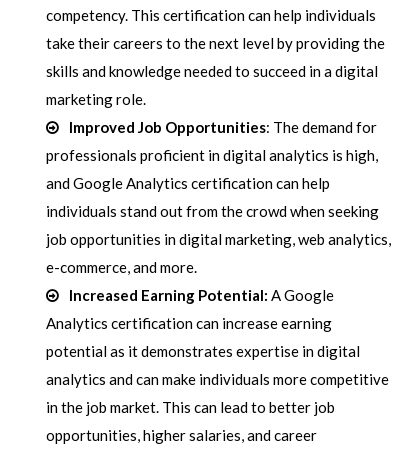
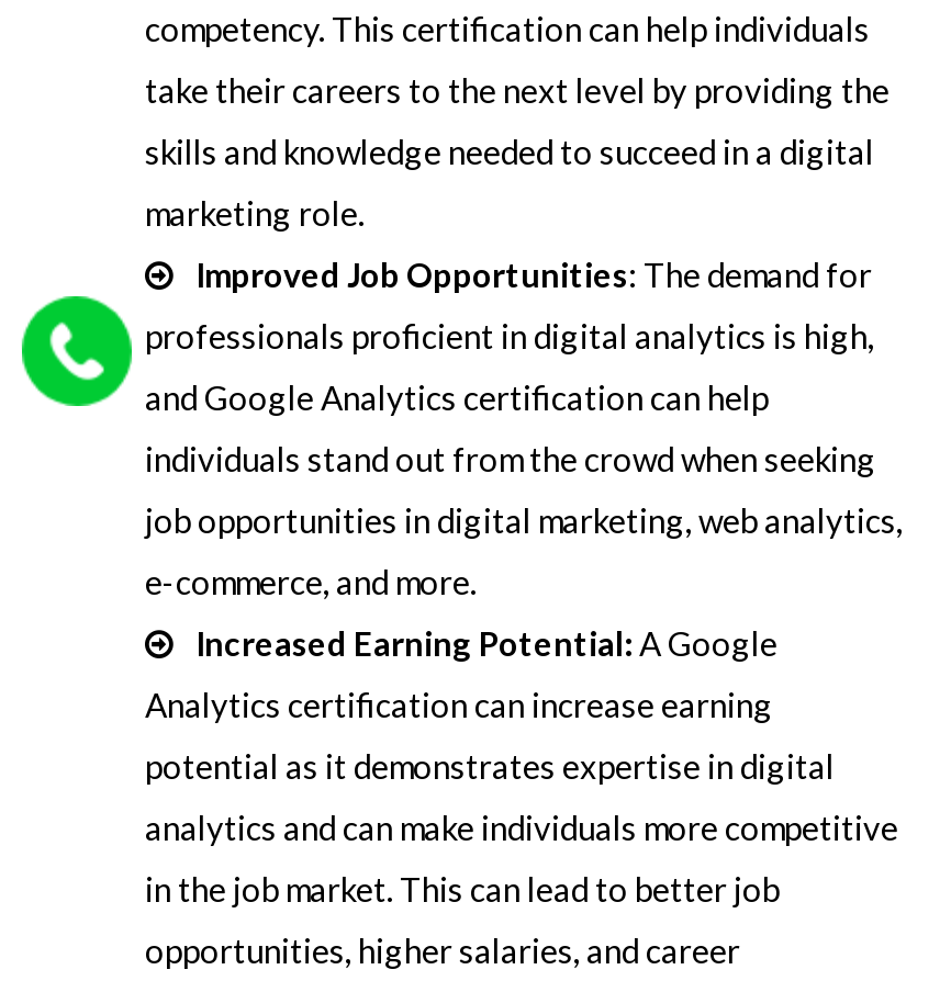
+ [image]
